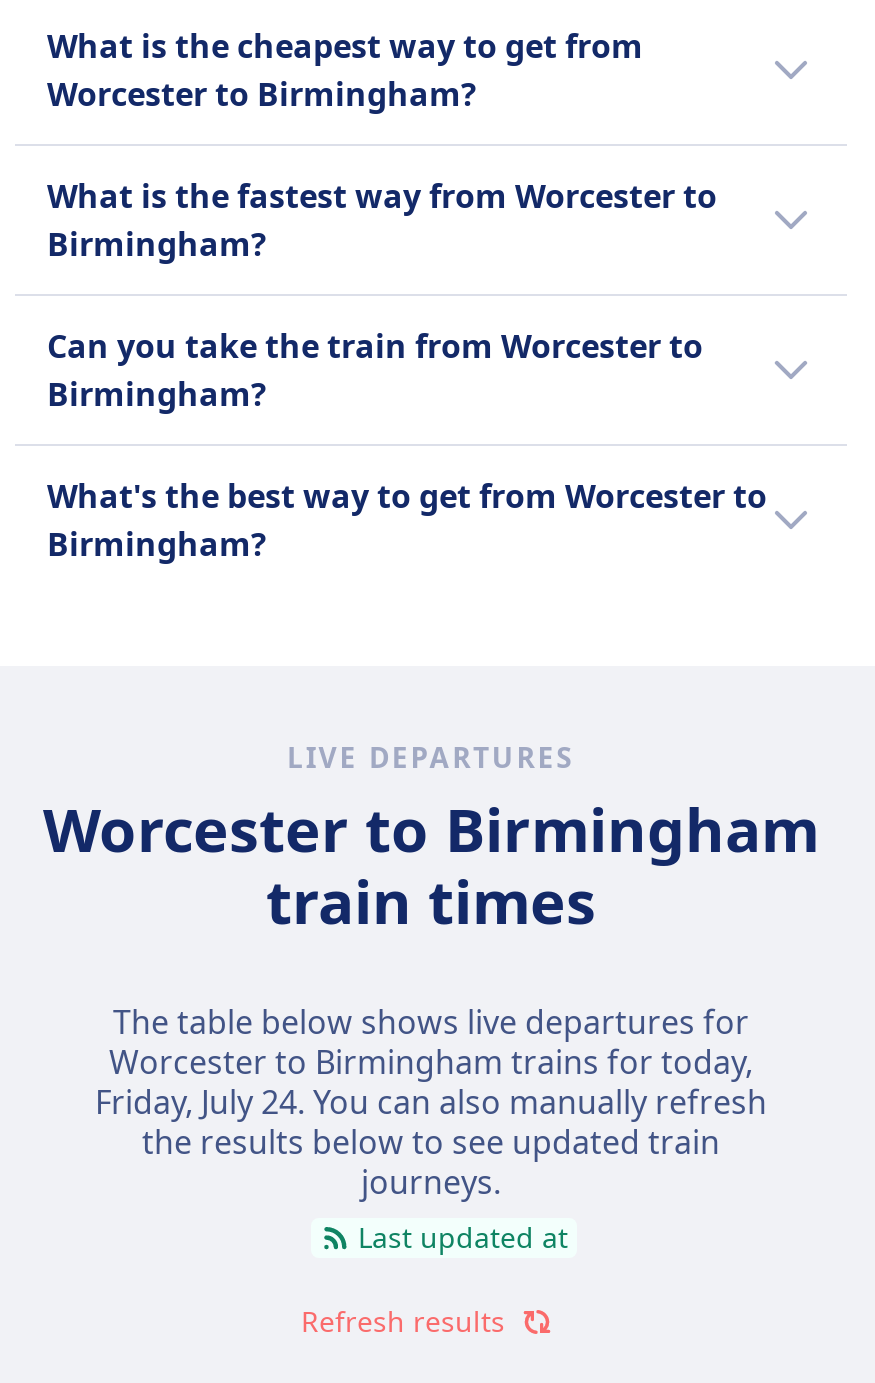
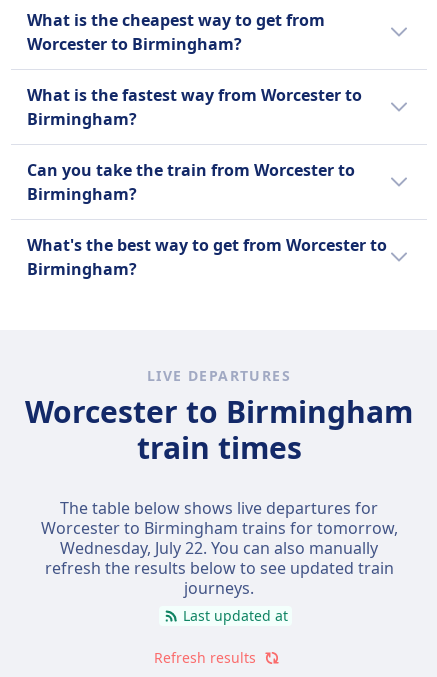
- Worcester to Birmingham trains for today,
- Friday, July 24. You can also manually refresh
- the results below to see updated train
+ Worcester to Birmingham trains for tomorrow,
+ Wednesday, July 22. You can also manually
+ refresh the results below to see updated train
